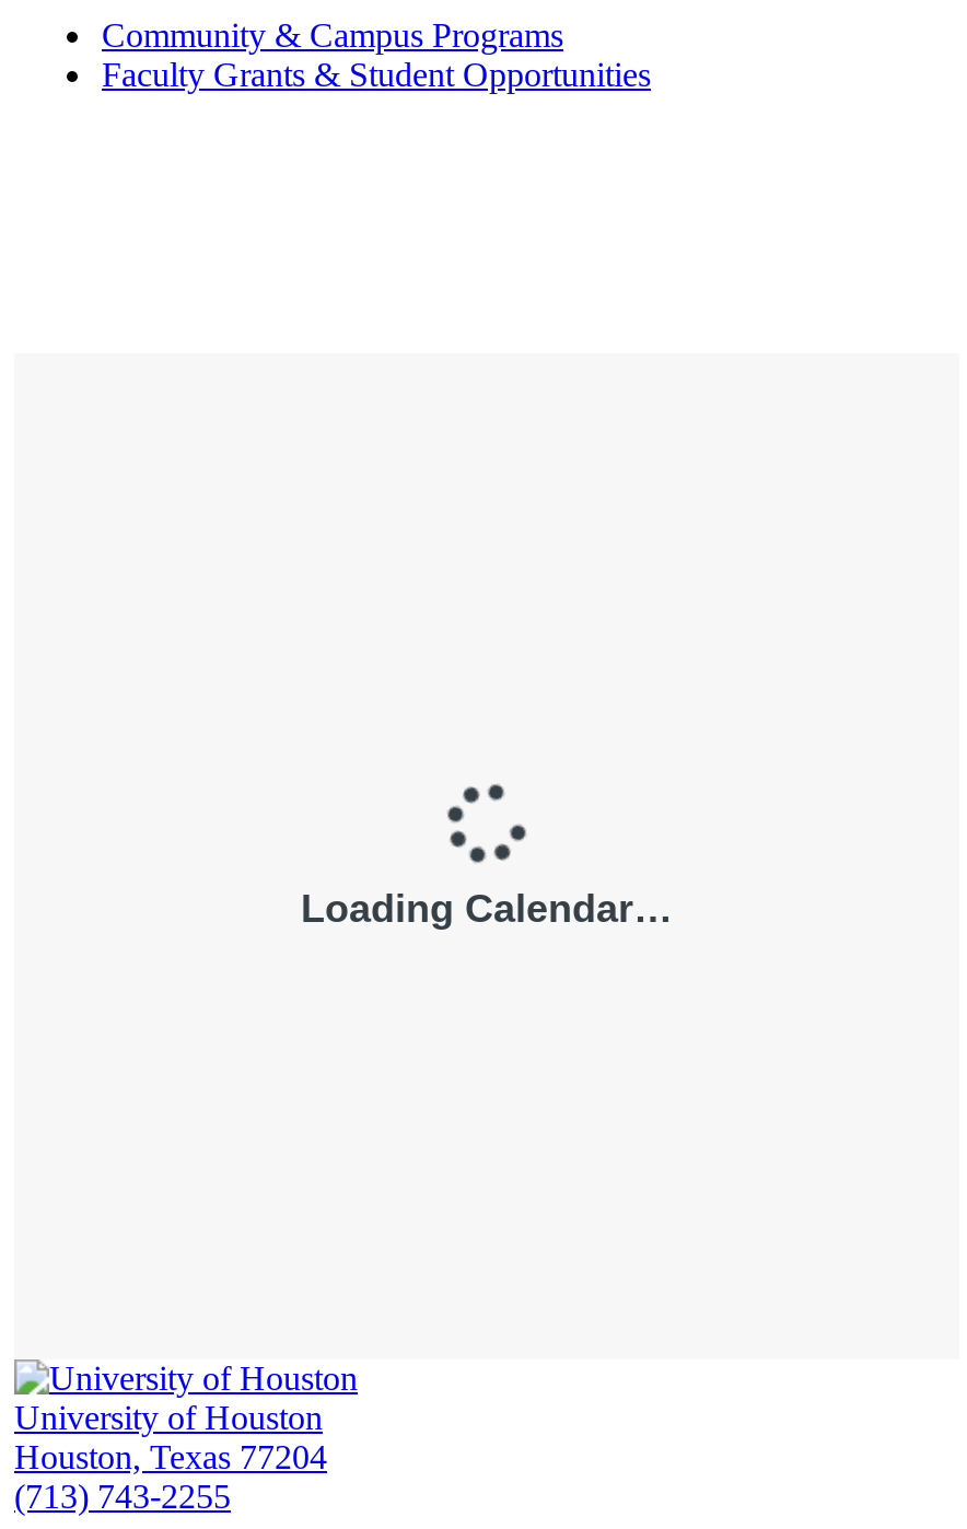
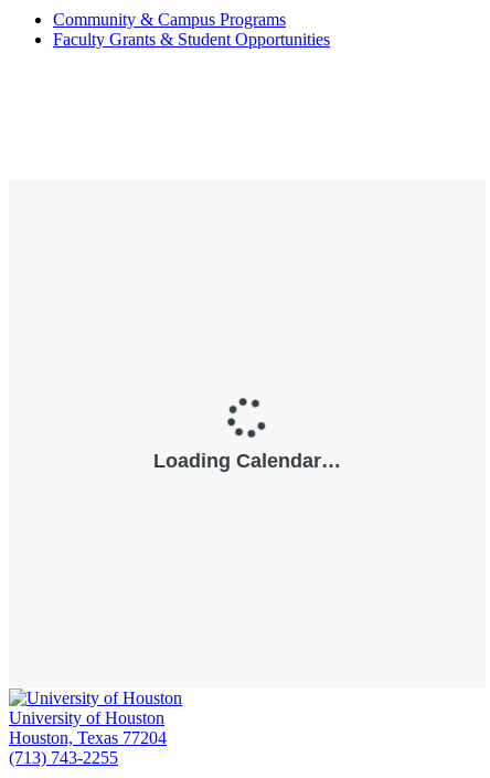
- [image]
+ [image]
